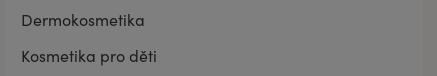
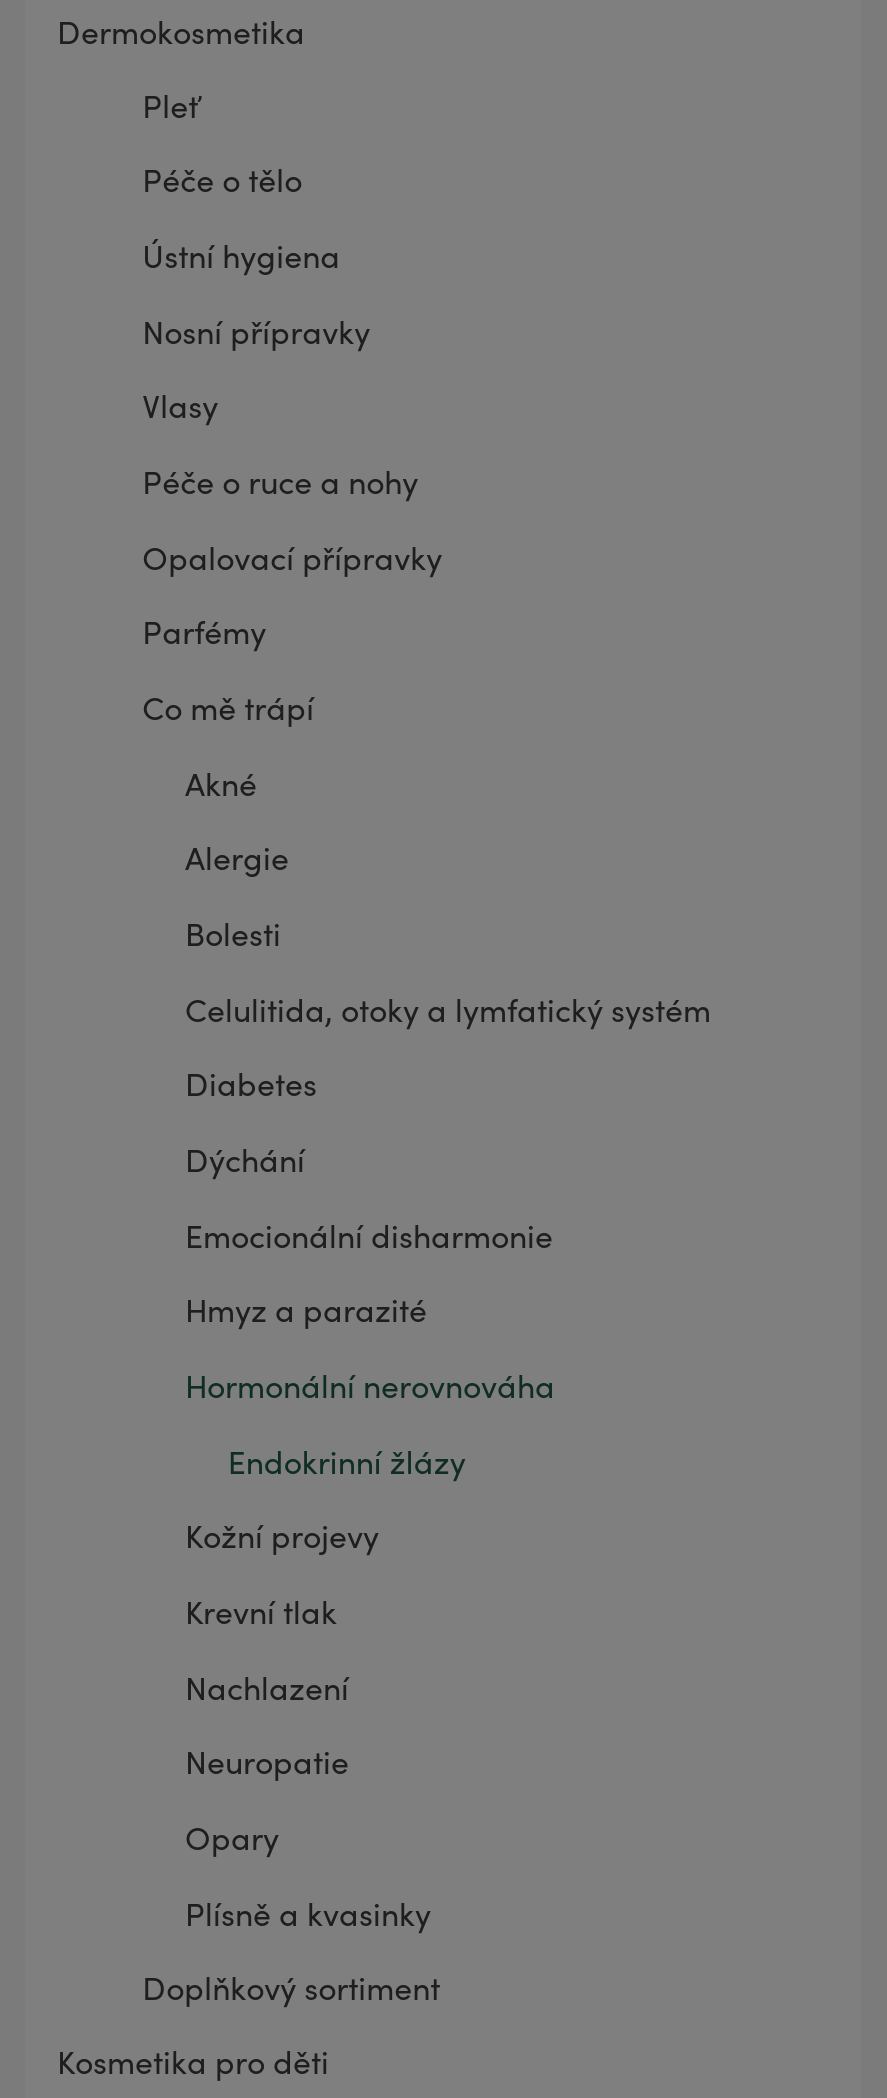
+ Pleť
+ Péče o tělo
+ Ústní hygiena
+ Nosní přípravky
+ Vlasy
+ Péče o ruce a nohy
+ Opalovací přípravky
+ Parfémy
+ Co mě trápí
+ Akné
+ Alergie
+ Bolesti
+ Celulitida, otoky a lymfatický systém
+ Diabetes
+ Dýchání
+ Emocionální disharmonie
+ Hmyz a parazité
+ Hormonální nerovnováha
+ Endokrinní žlázy
+ Kožní projevy
+ Krevní tlak
+ Nachlazení
+ Neuropatie
+ Opary
+ Plísně a kvasinky
+ Doplňkový sortiment
